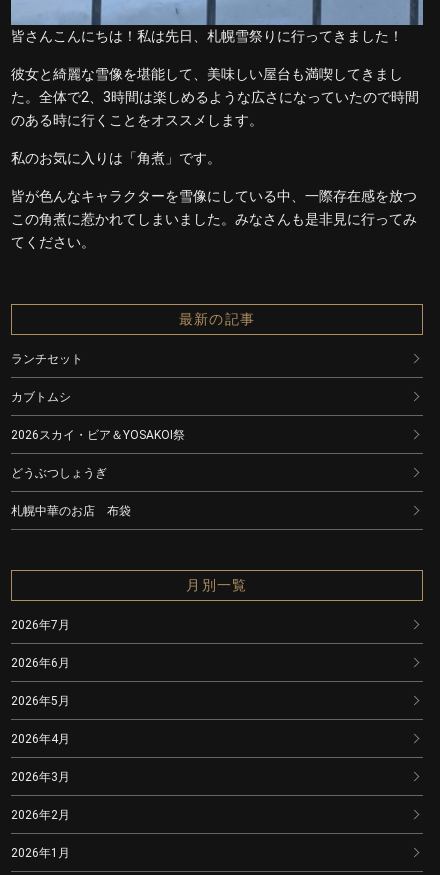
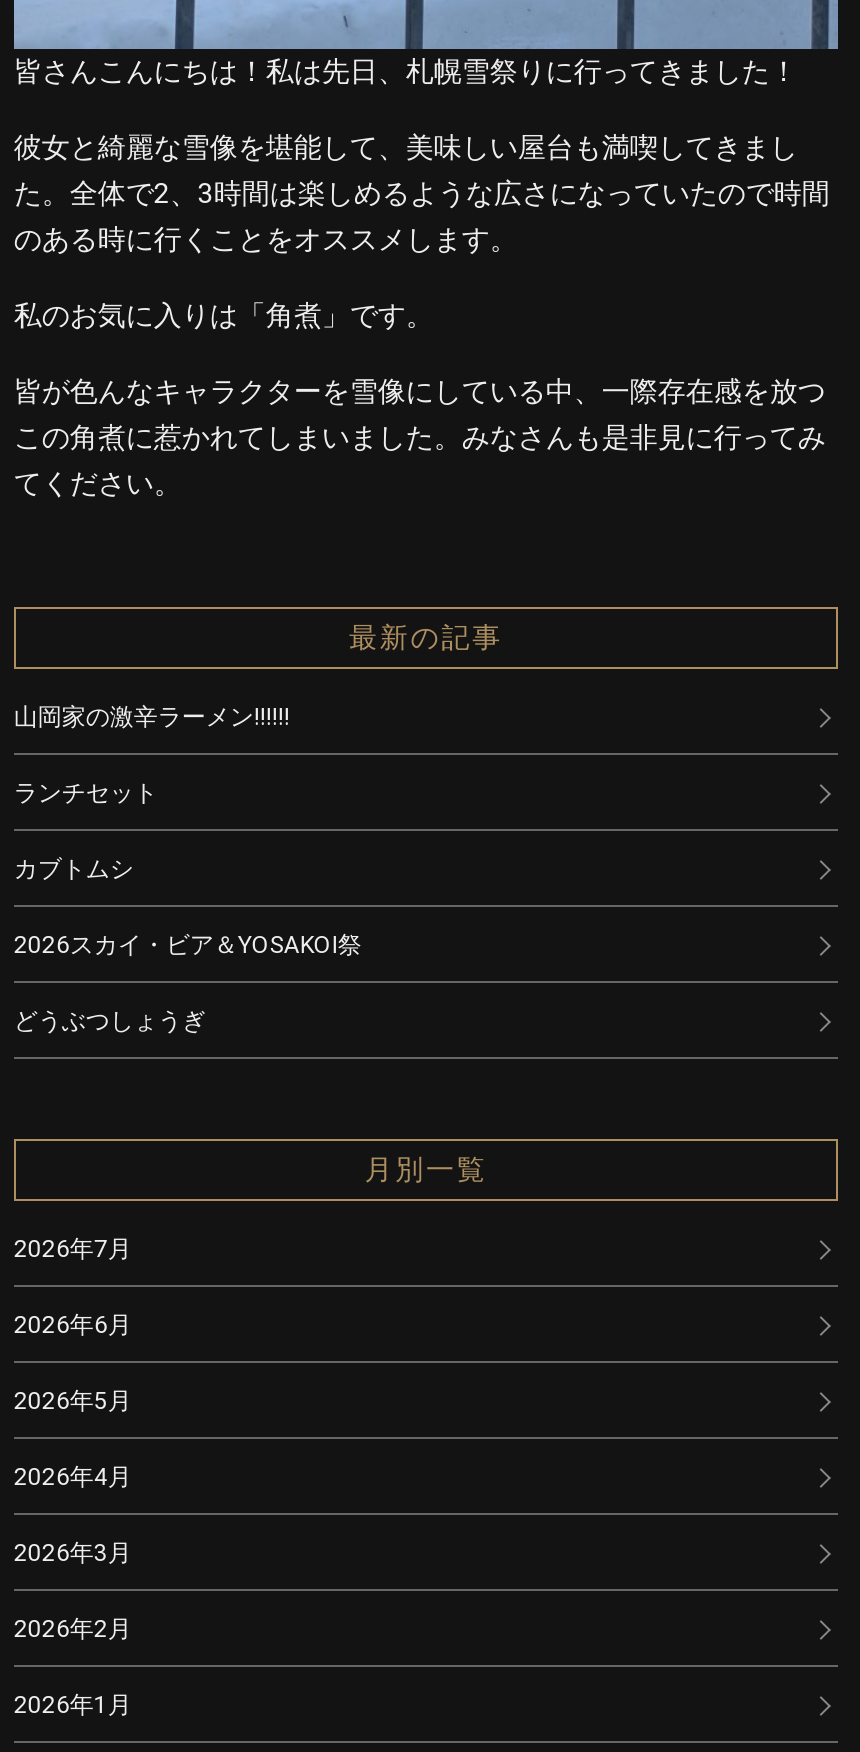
+ 山岡家の激辛ラーメン!!!!!!

moved down: ランチセット | カブトムシ | 2026スカイ・ビア＆YOSAKOI祭 | どうぶつしょうぎ

- 札幌中華のお店 布袋
